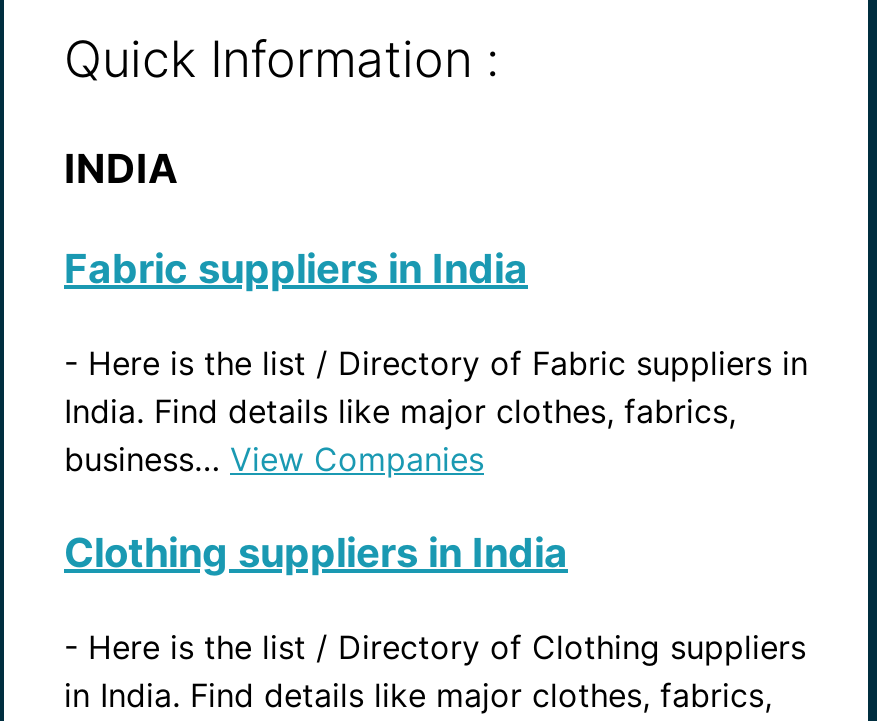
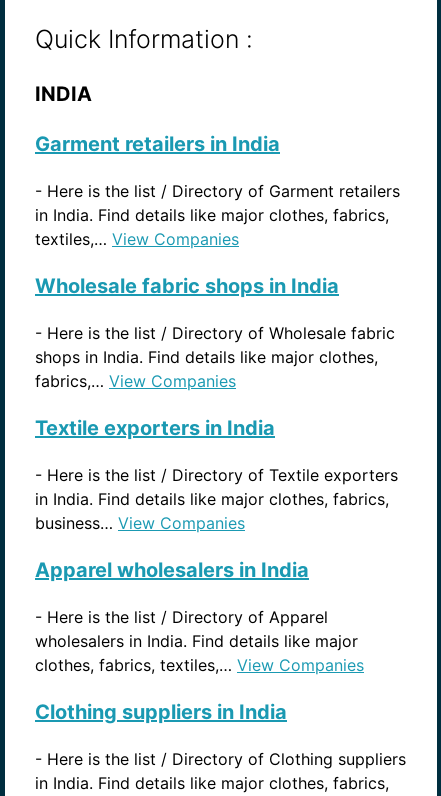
- Fabric suppliers in India
- - Here is the list / Directory of Fabric suppliers in
- India. Find details like major clothes, fabrics,
+ Garment retailers in India
+ - Here is the list / Directory of Garment retailers
+ in India. Find details like major clothes, fabrics,
+ textiles,… View Companies
+ Wholesale fabric shops in India
+ - Here is the list / Directory of Wholesale fabric
+ shops in India. Find details like major clothes,
+ fabrics,… View Companies
+ Textile exporters in India
+ - Here is the list / Directory of Textile exporters
+ in India. Find details like major clothes, fabrics,

+ Apparel wholesalers in India
+ - Here is the list / Directory of Apparel
+ wholesalers in India. Find details like major
+ clothes, fabrics, textiles,… View Companies
